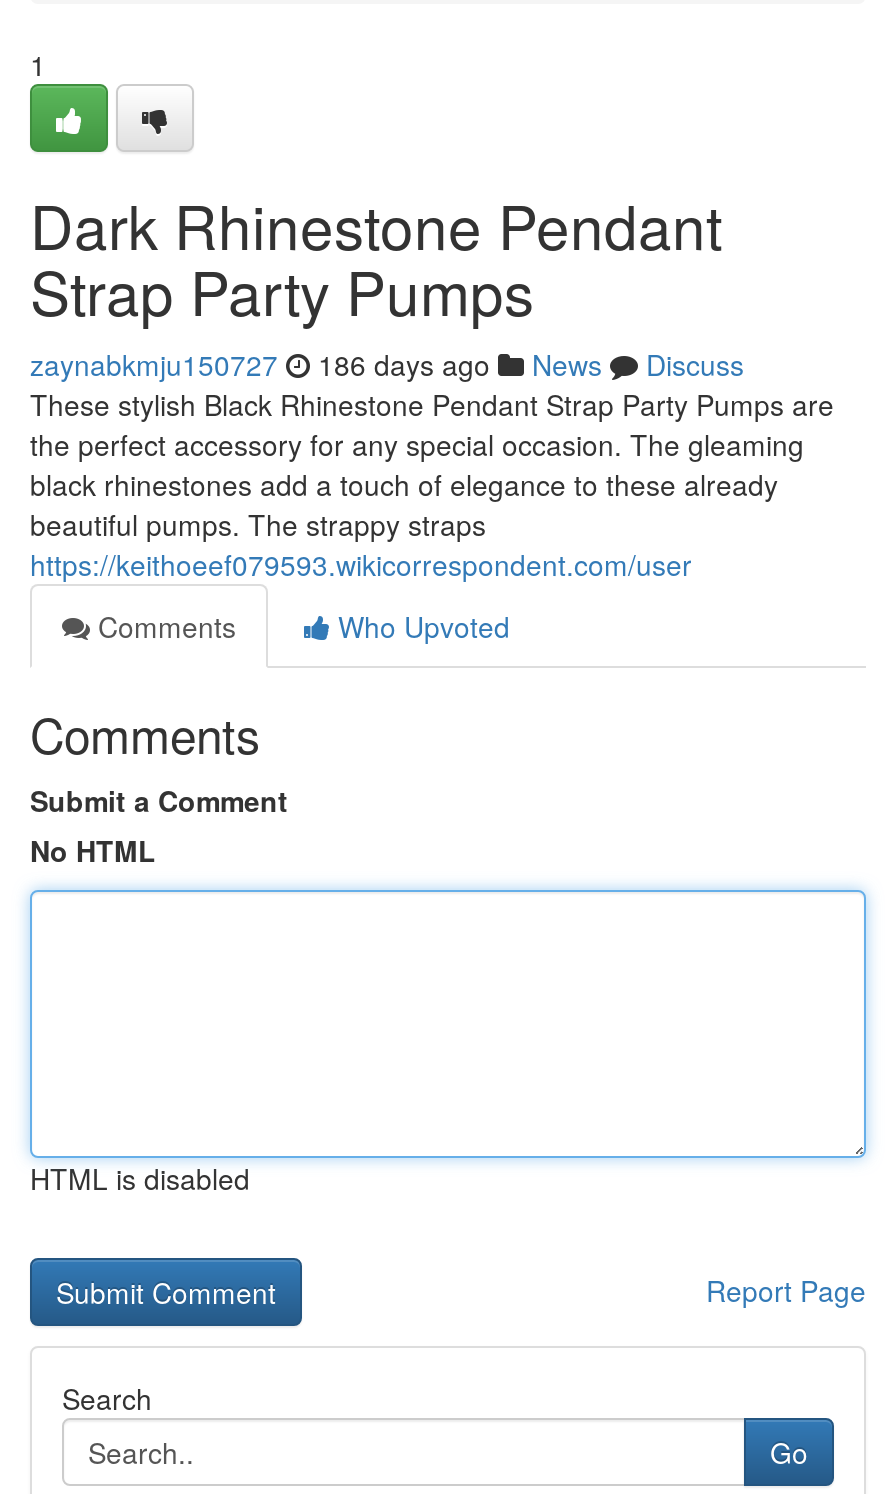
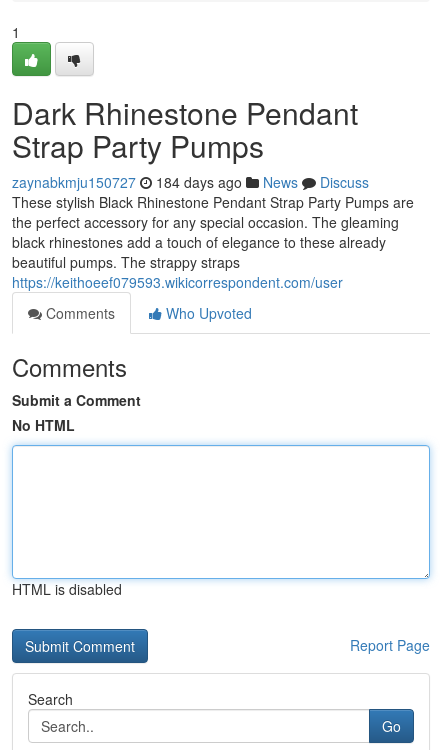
- zaynabkmju150727 186 days ago News Discuss
+ zaynabkmju150727 184 days ago News Discuss
